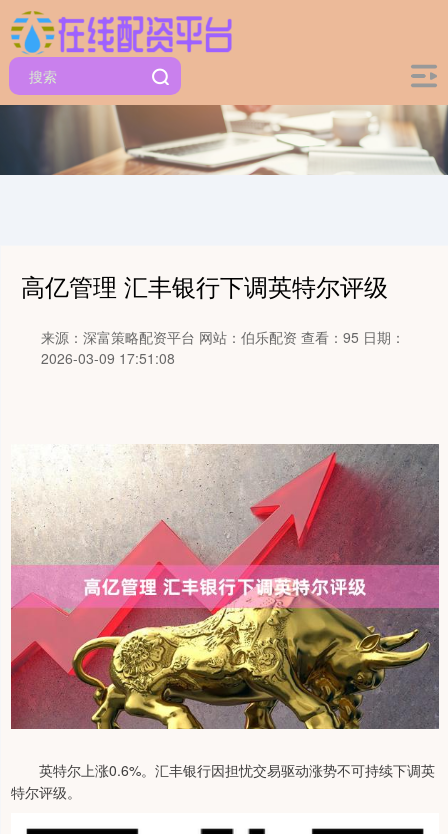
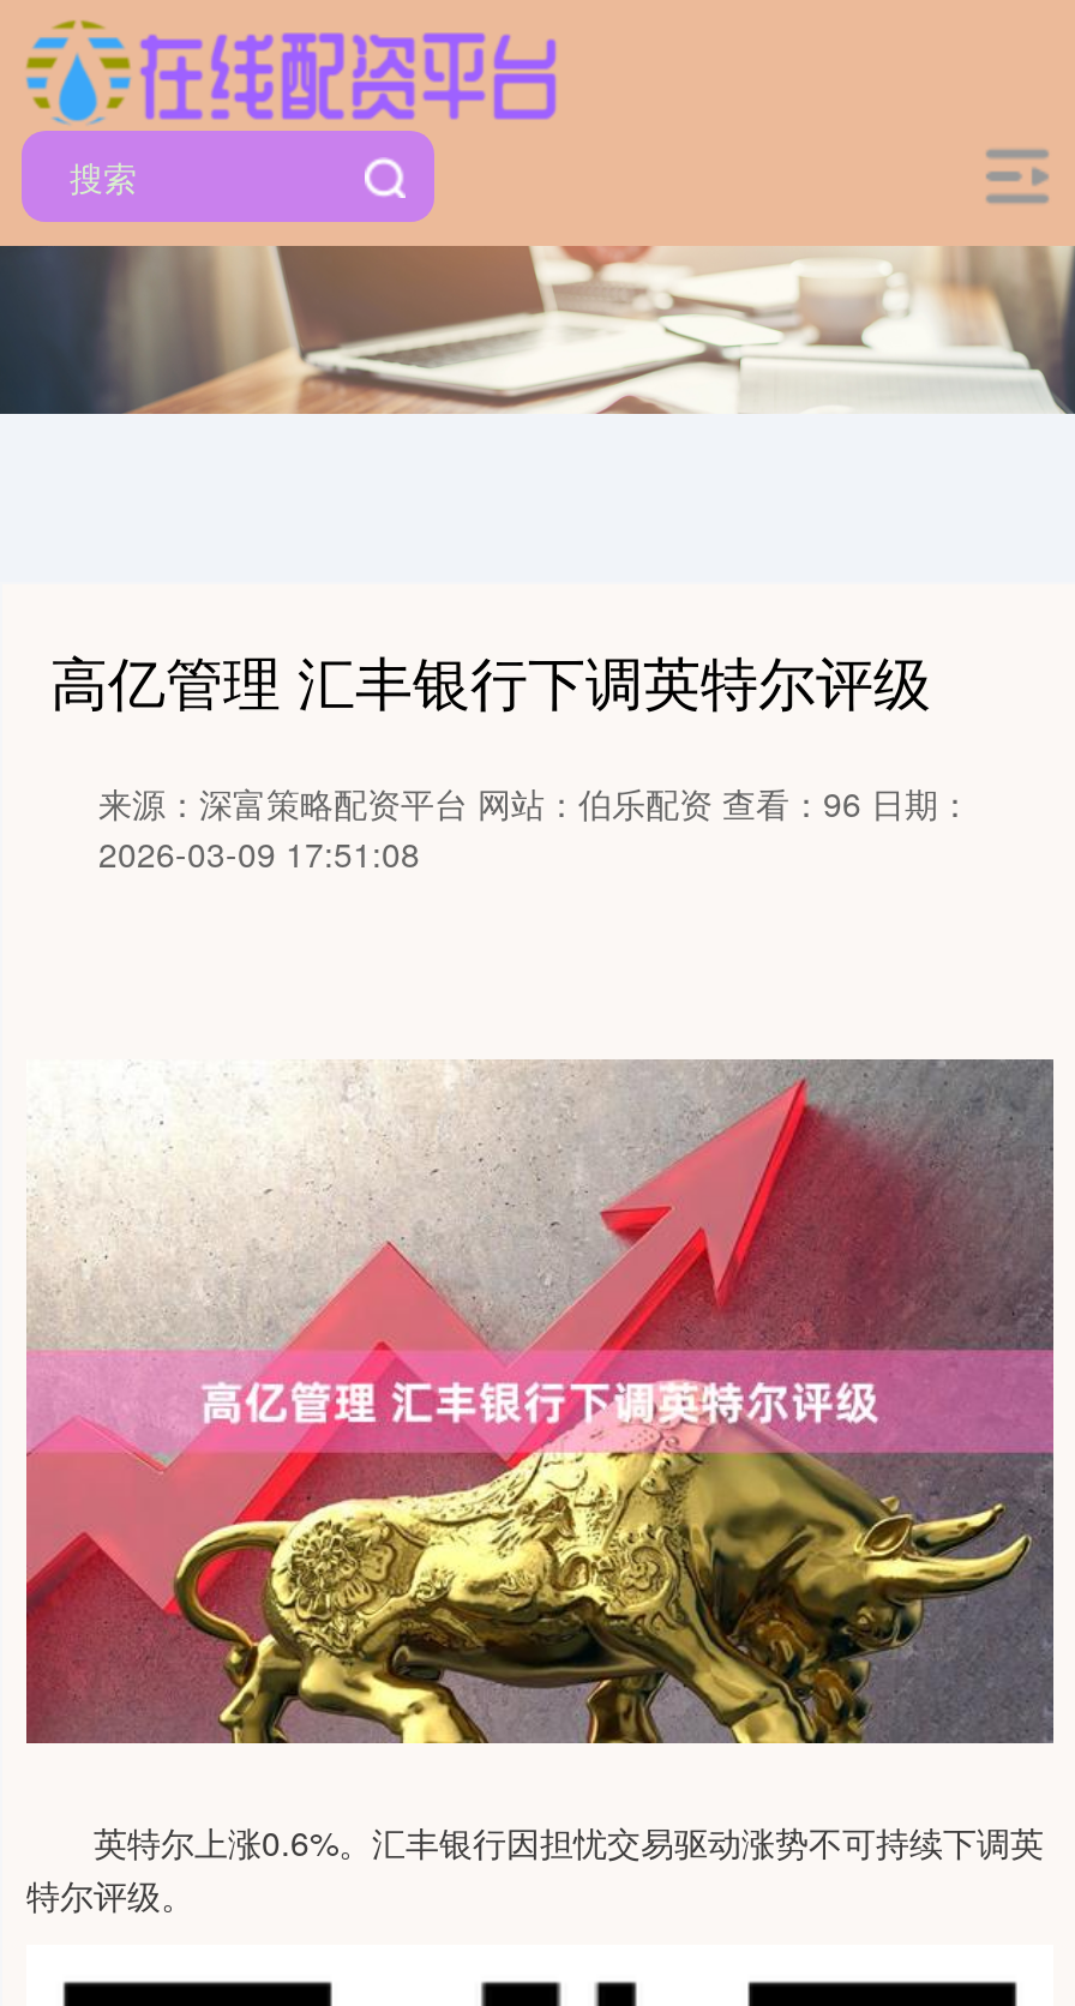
- 来源：深富策略配资平台网站：伯乐配资 查看：95 日期：
+ 来源：深富策略配资平台网站：伯乐配资 查看：96 日期：
